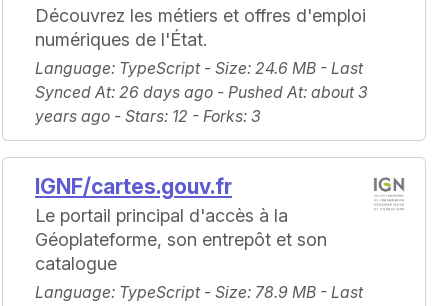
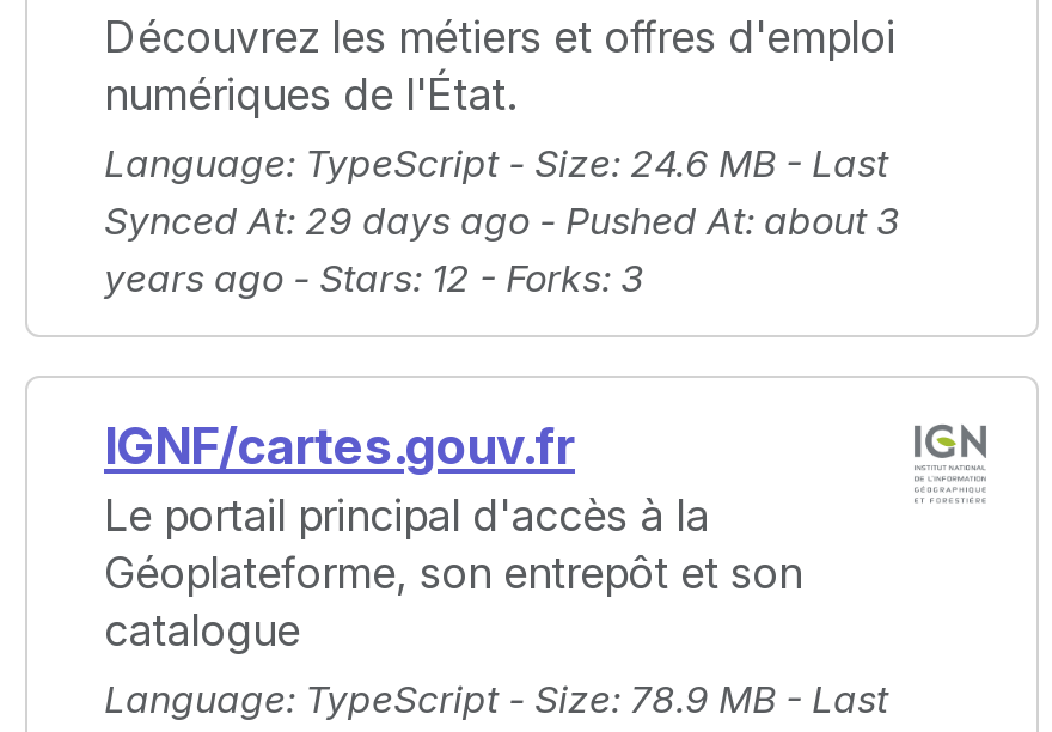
- Synced At: 26 days ago - Pushed At: about 3
+ Synced At: 29 days ago - Pushed At: about 3
